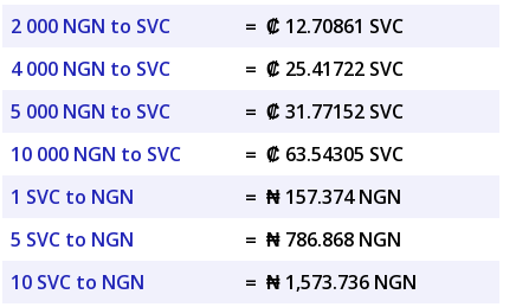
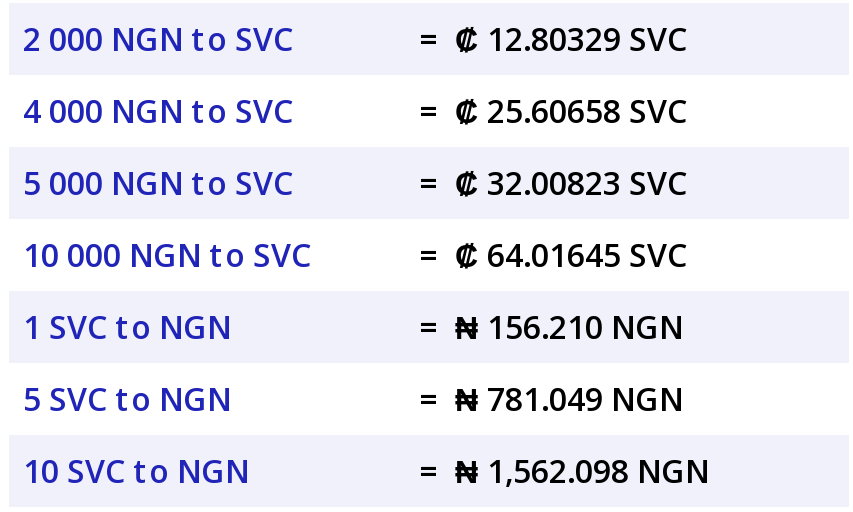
- = ₡ 12.70861 SVC
+ = ₡ 12.80329 SVC

- = ₡ 25.41722 SVC
+ = ₡ 25.60658 SVC

- = ₡ 31.77152 SVC
+ = ₡ 32.00823 SVC

- = ₡ 63.54305 SVC
+ = ₡ 64.01645 SVC

- = ₦ 157.374 NGN
+ = ₦ 156.210 NGN

- = ₦ 786.868 NGN
+ = ₦ 781.049 NGN

- = ₦ 1,573.736 NGN
+ = ₦ 1,562.098 NGN
